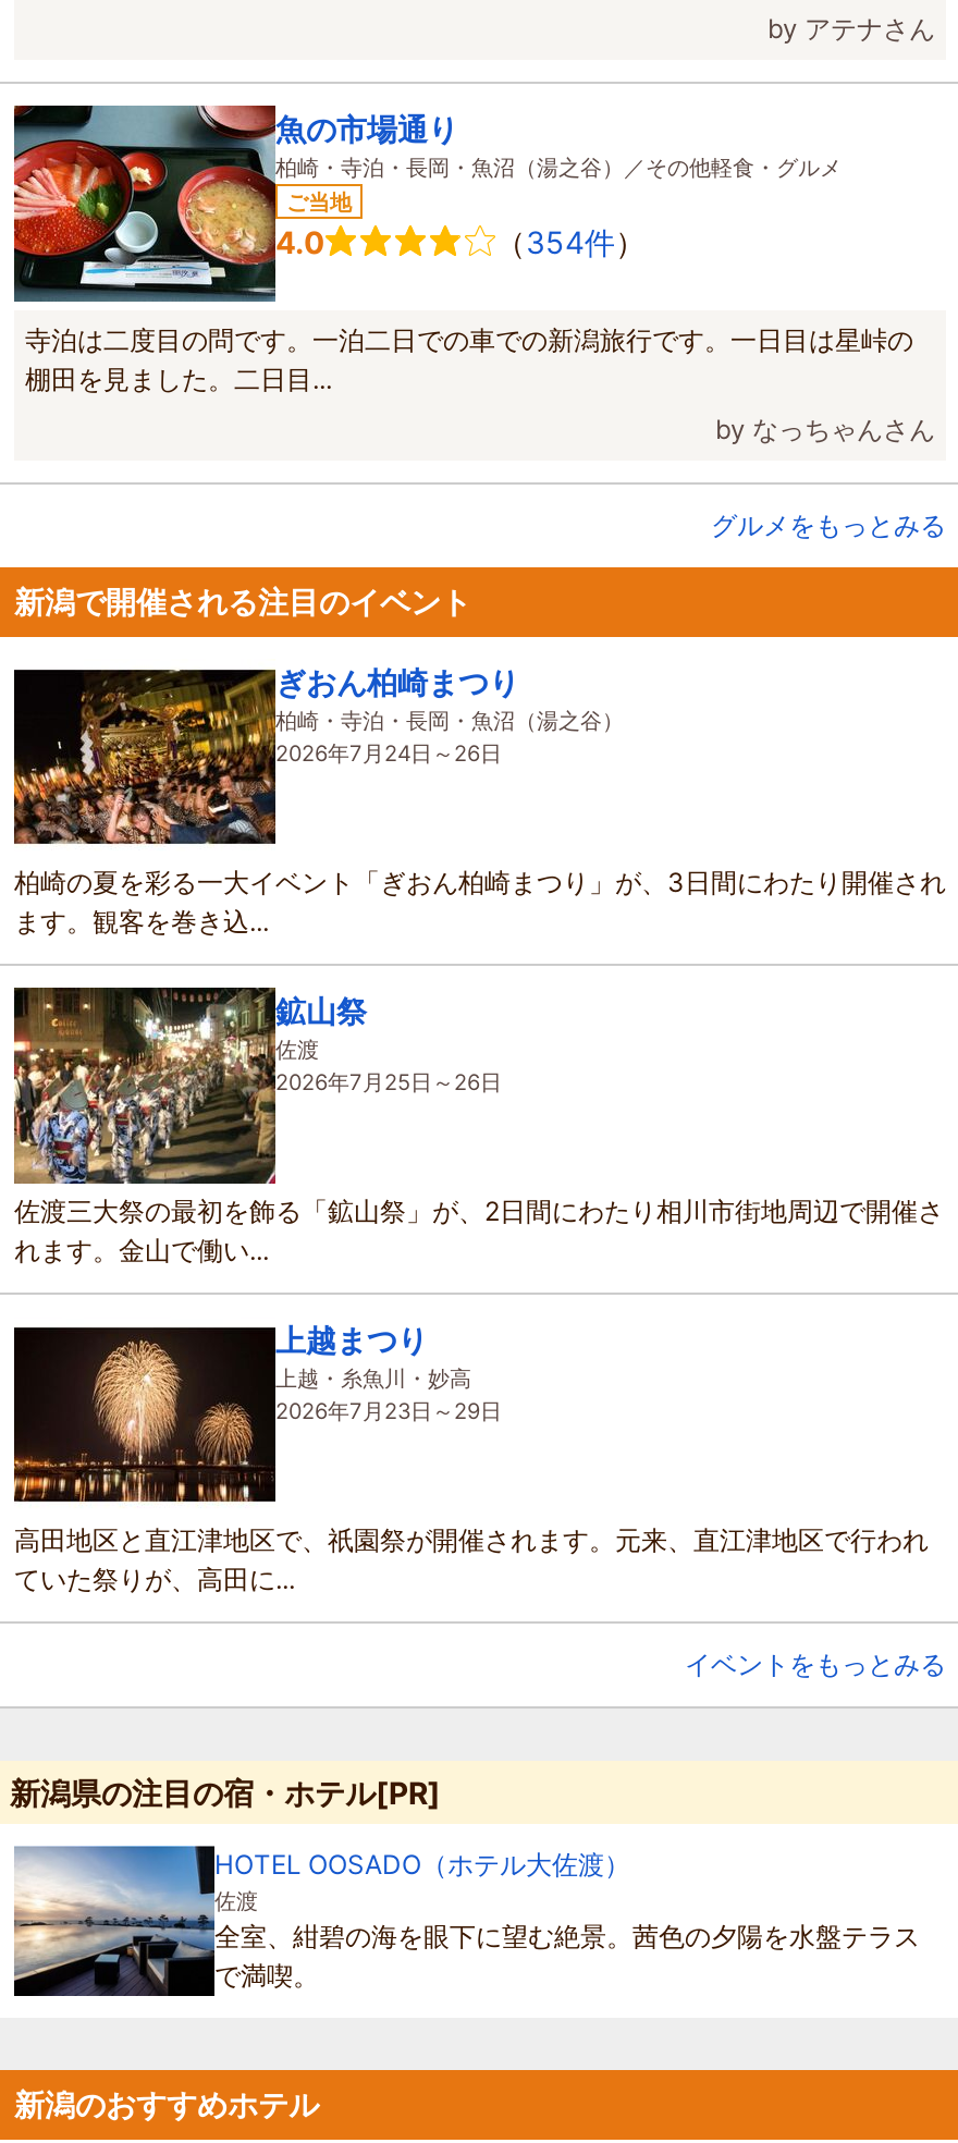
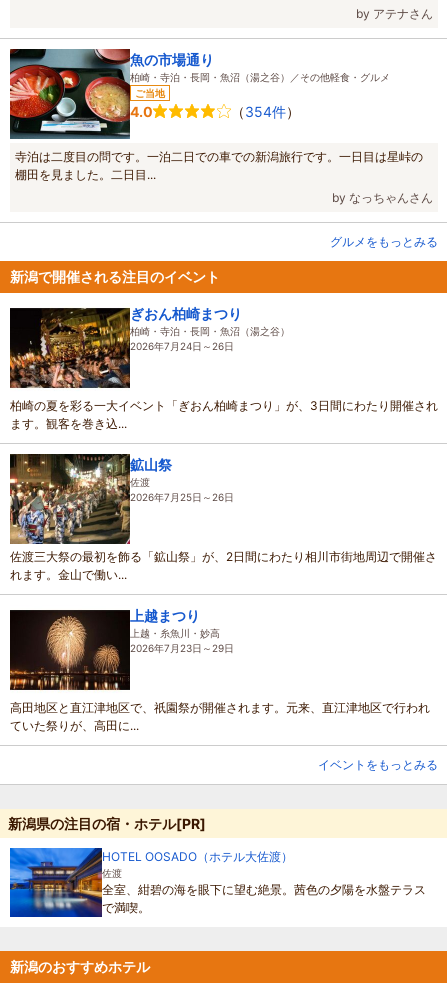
- [image]
+ [image]
